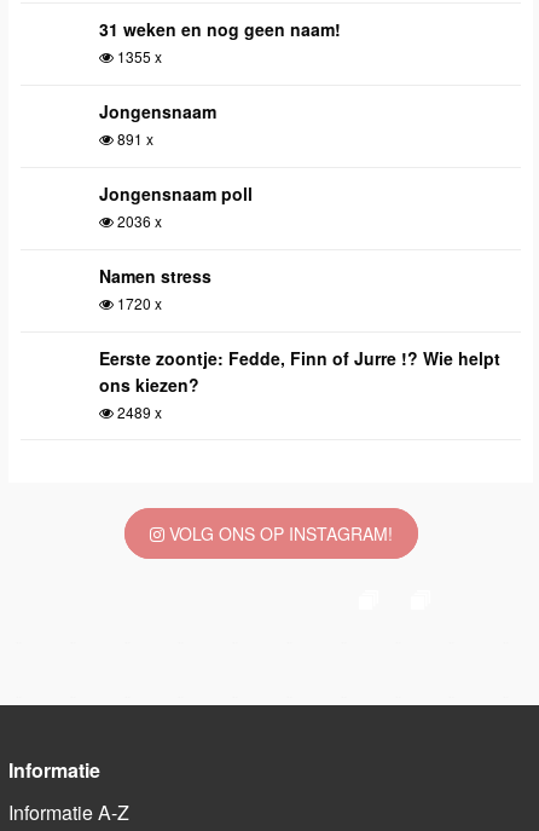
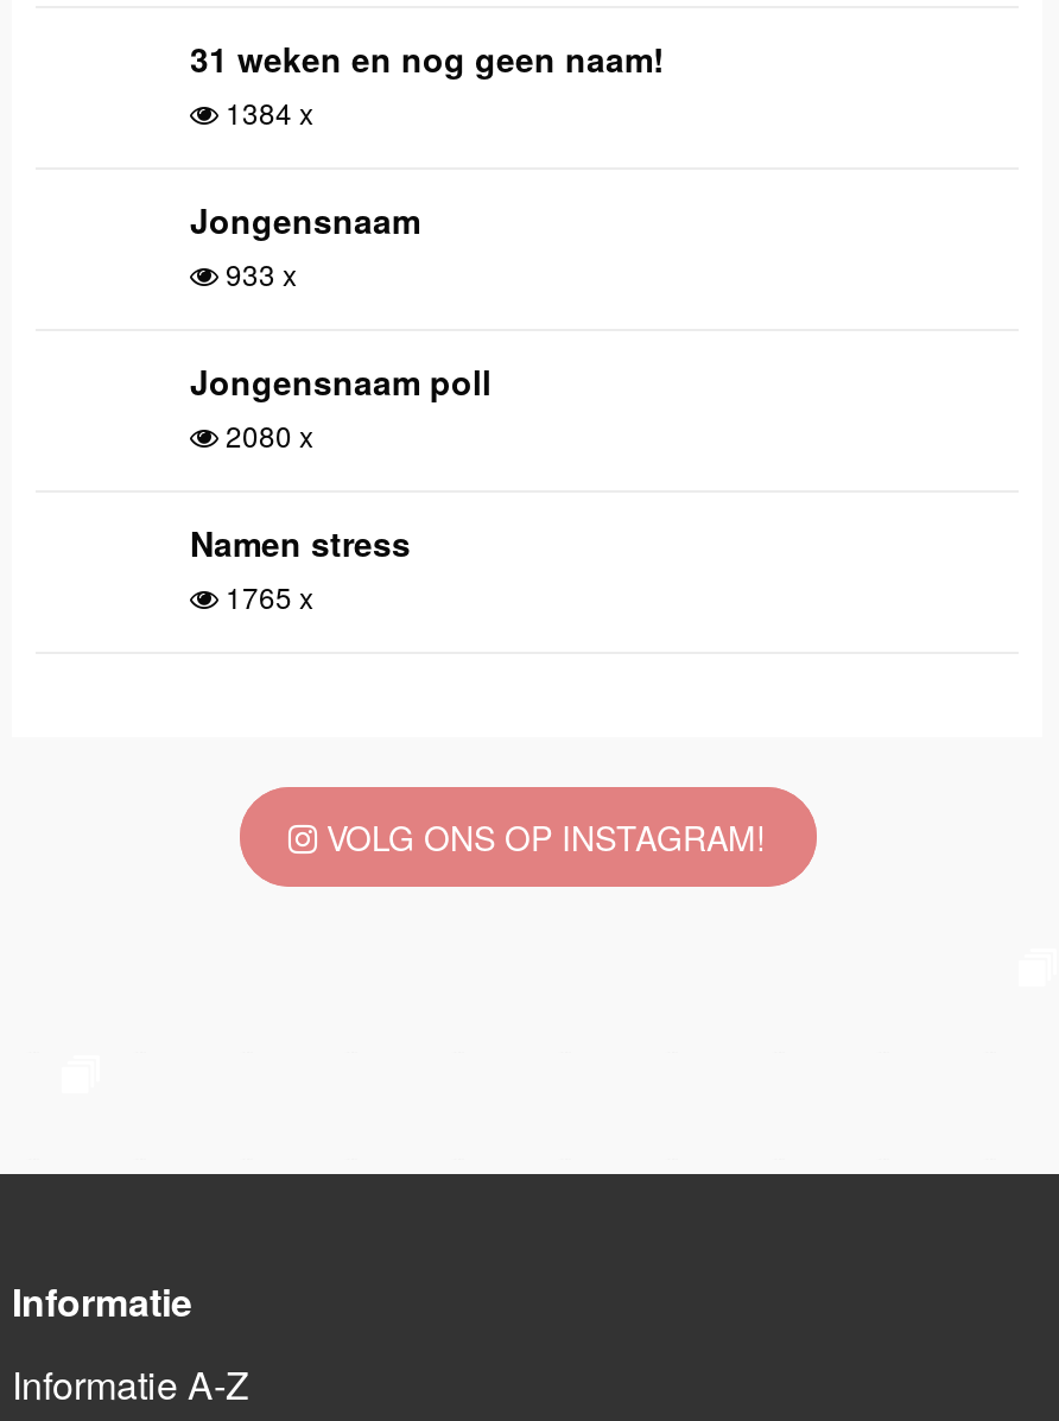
- 1355 x
+ 1384 x

- 891 x
+ 933 x

- 2036 x
+ 2080 x

- 1720 x
- Eerste zoontje: Fedde, Finn of Jurre !? Wie helpt
- ons kiezen?
- 2489 x
+ 1765 x
